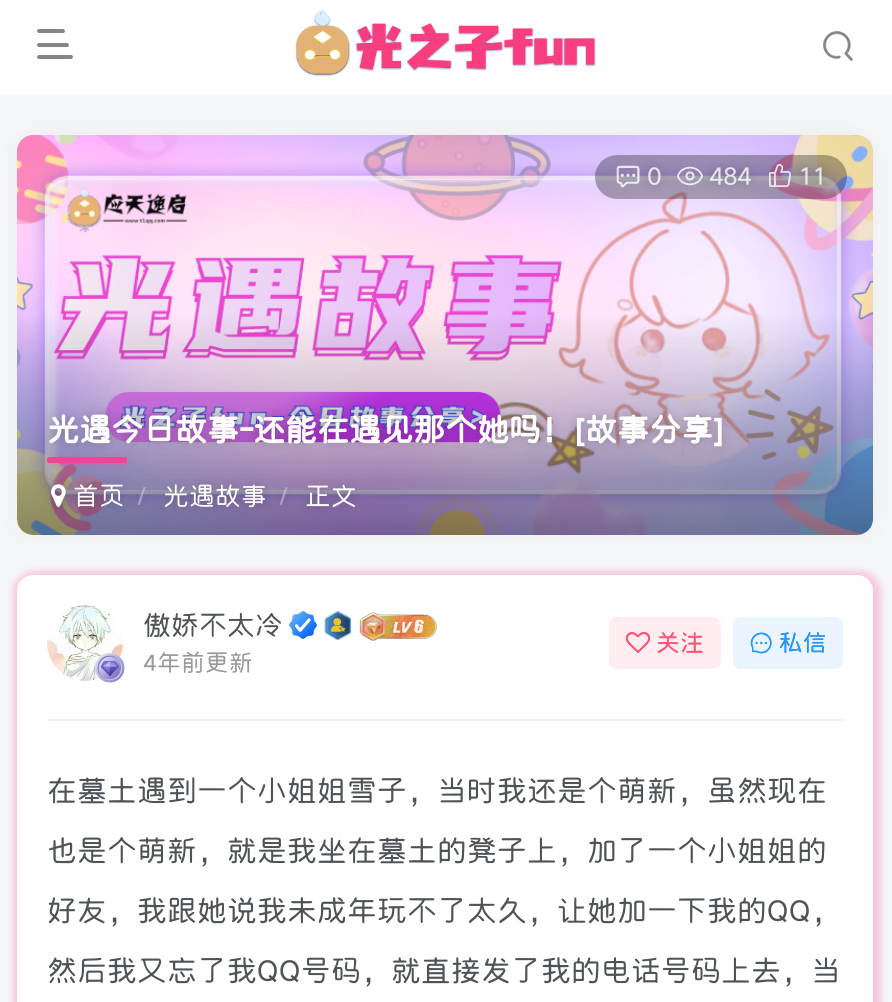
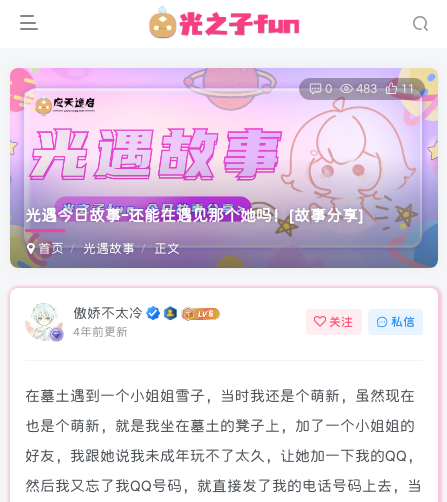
- 0 484 11
+ 0 483 11
